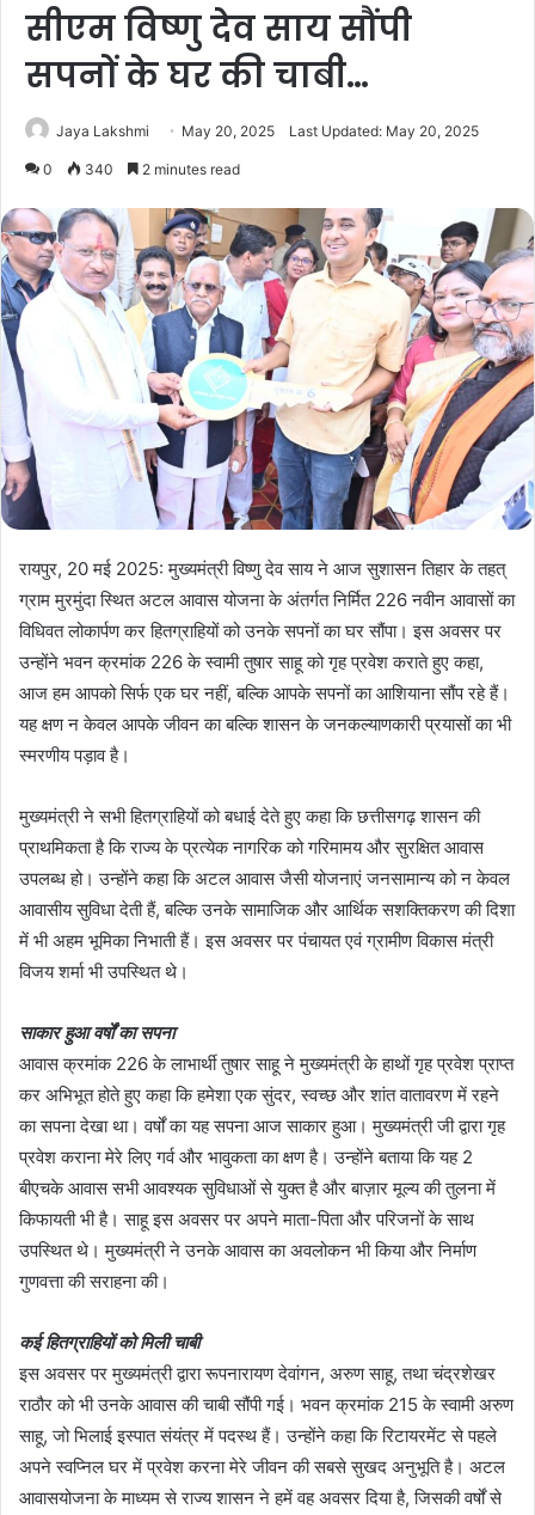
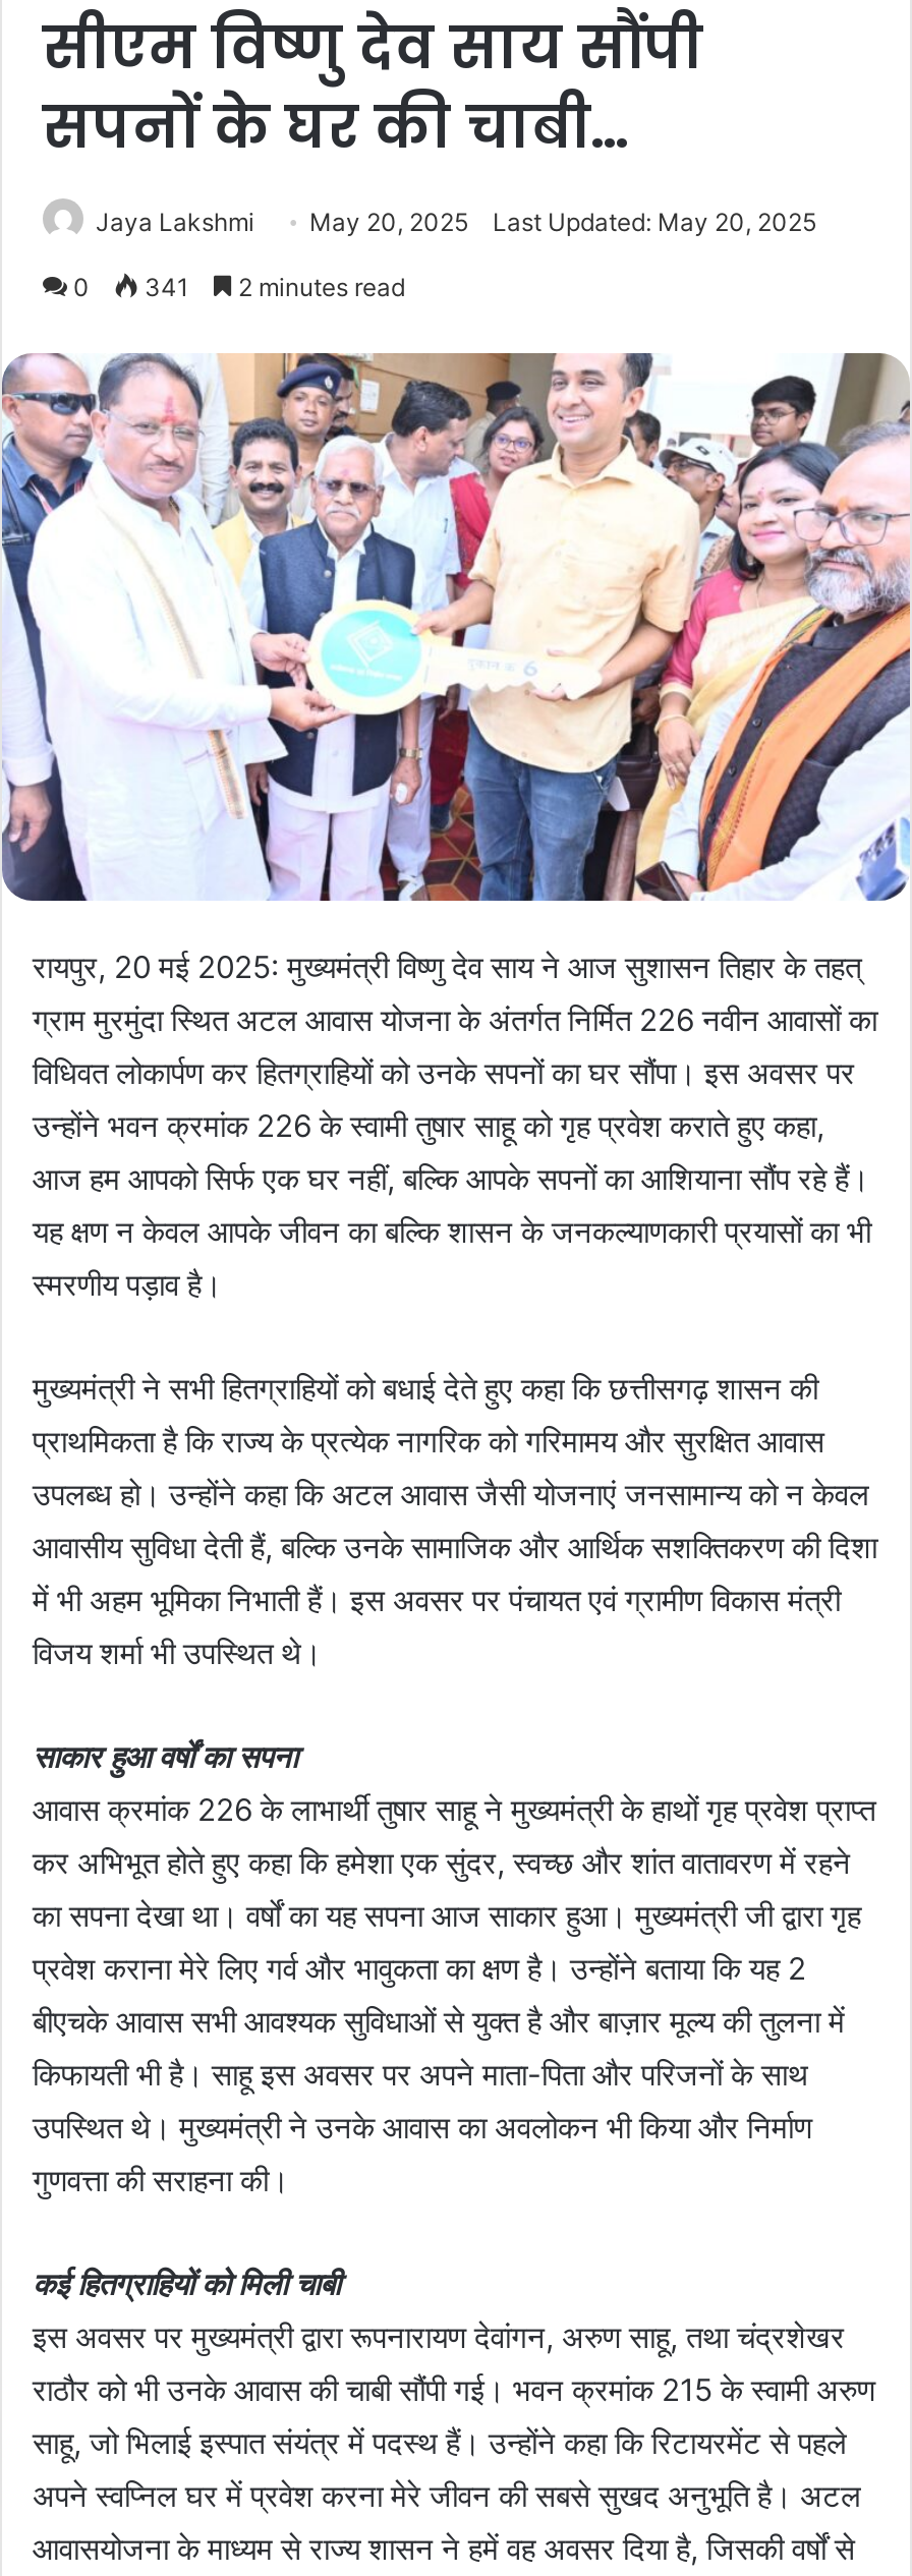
- 0 340 2 minutes read
+ 0 341 2 minutes read
